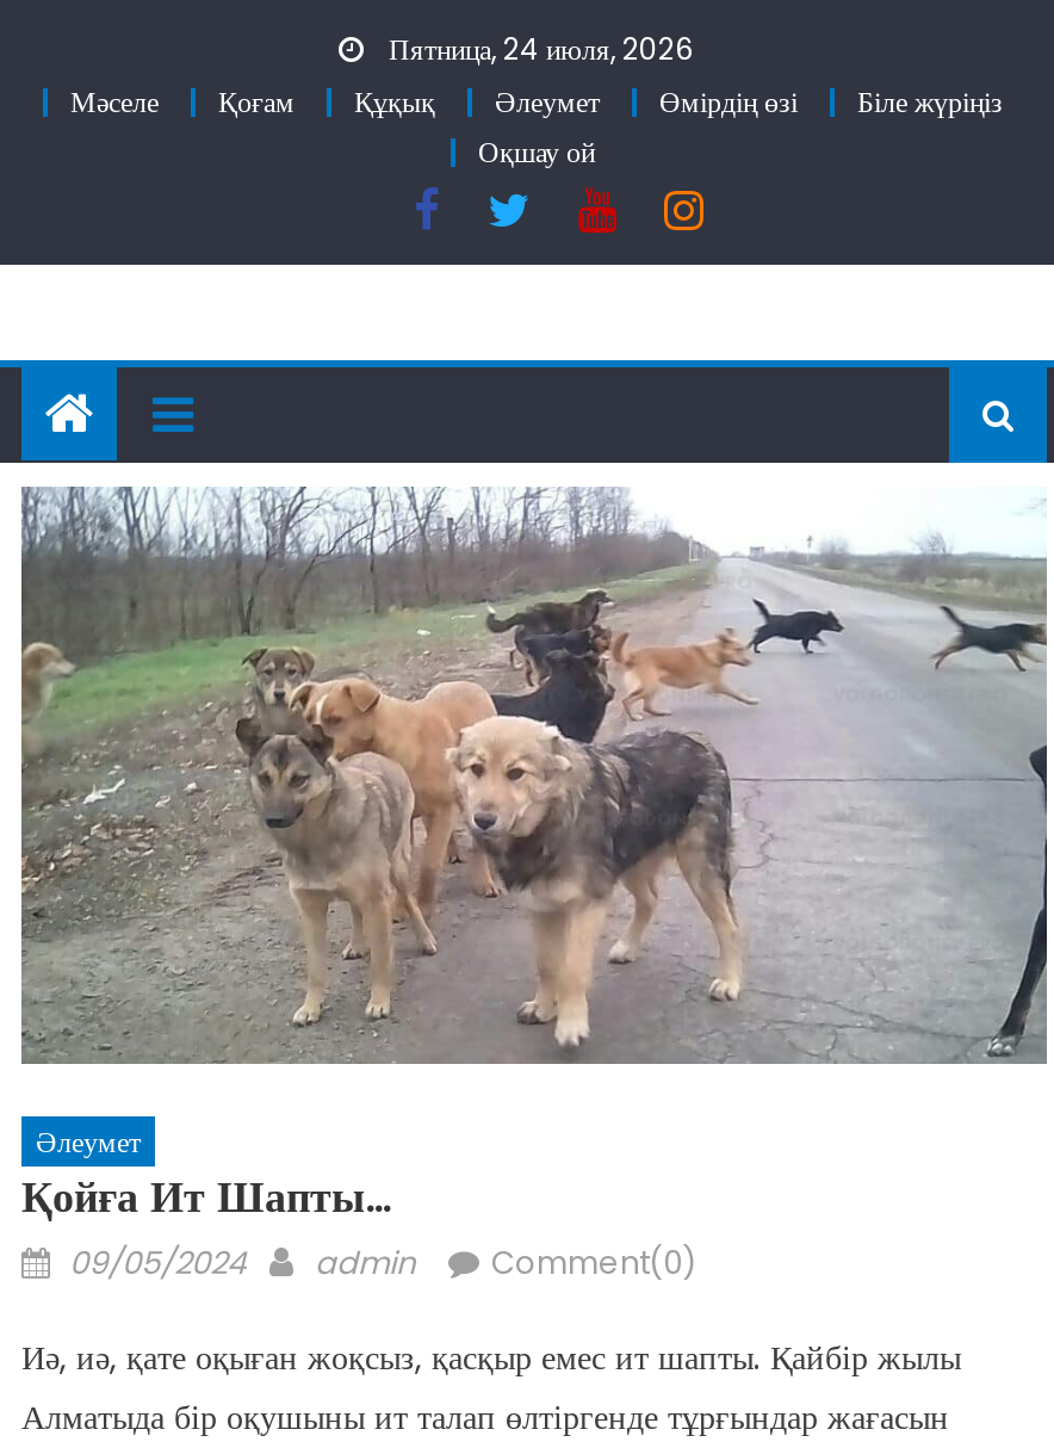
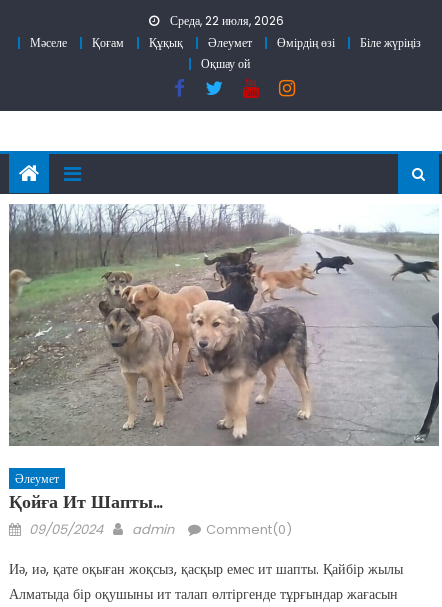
- Пятница, 24 июля, 2026
+ Среда, 22 июля, 2026
